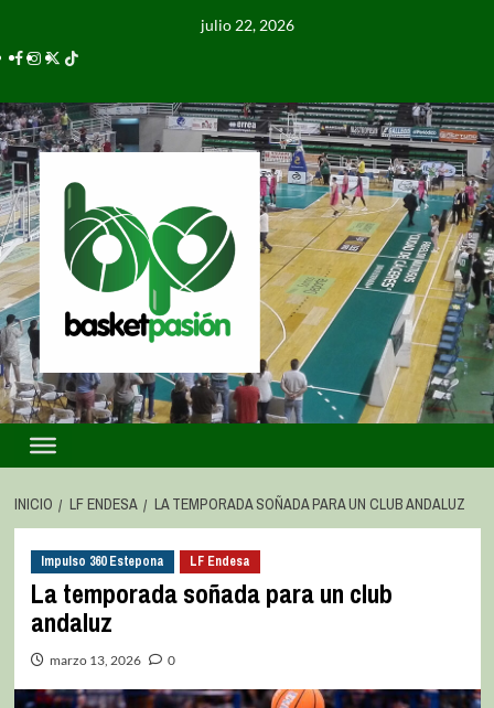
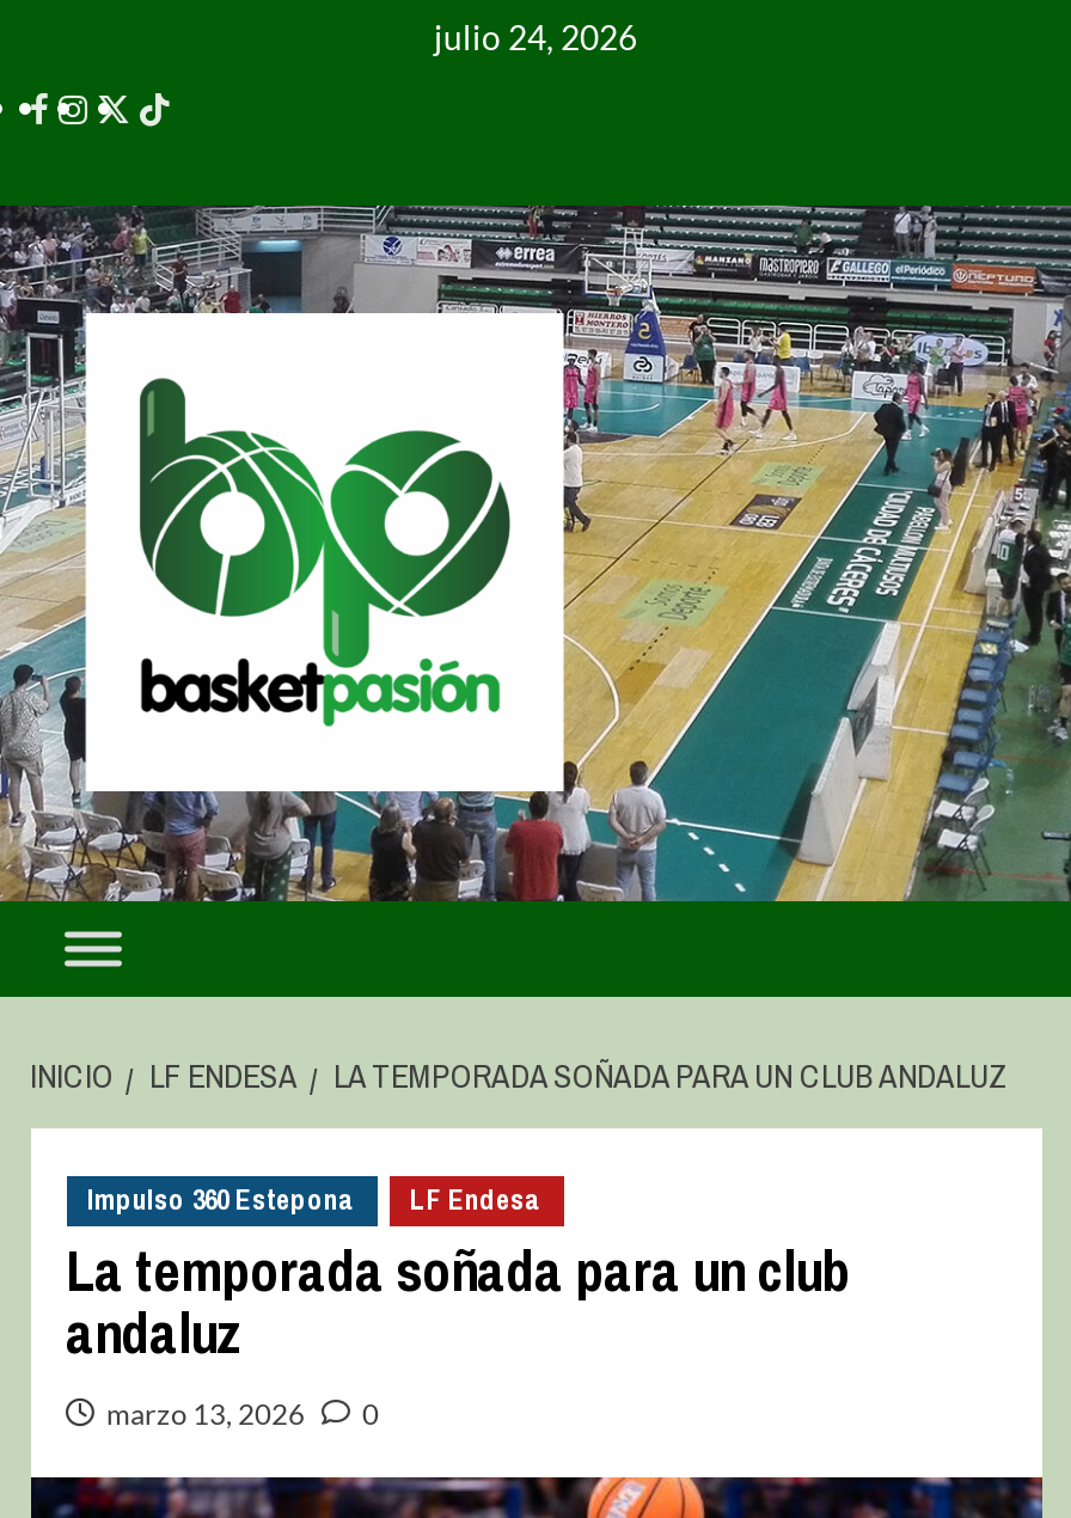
- julio 22, 2026
+ julio 24, 2026
